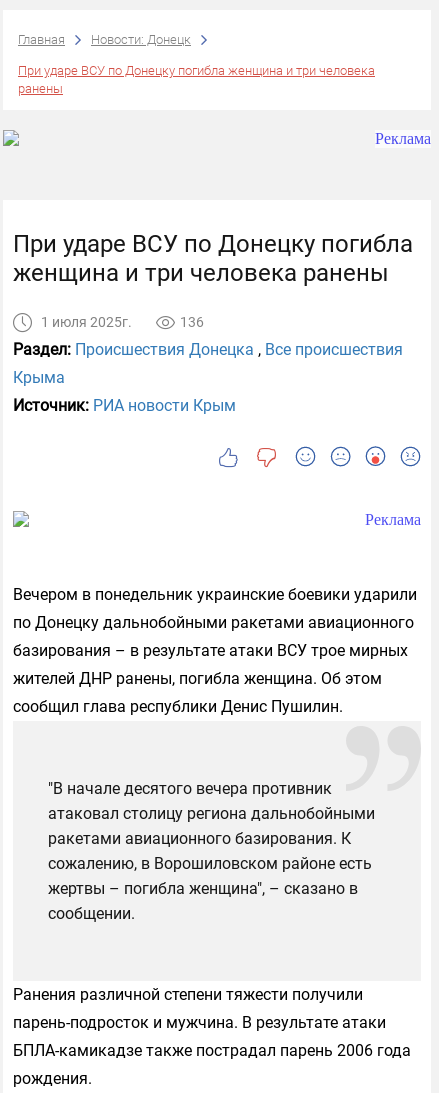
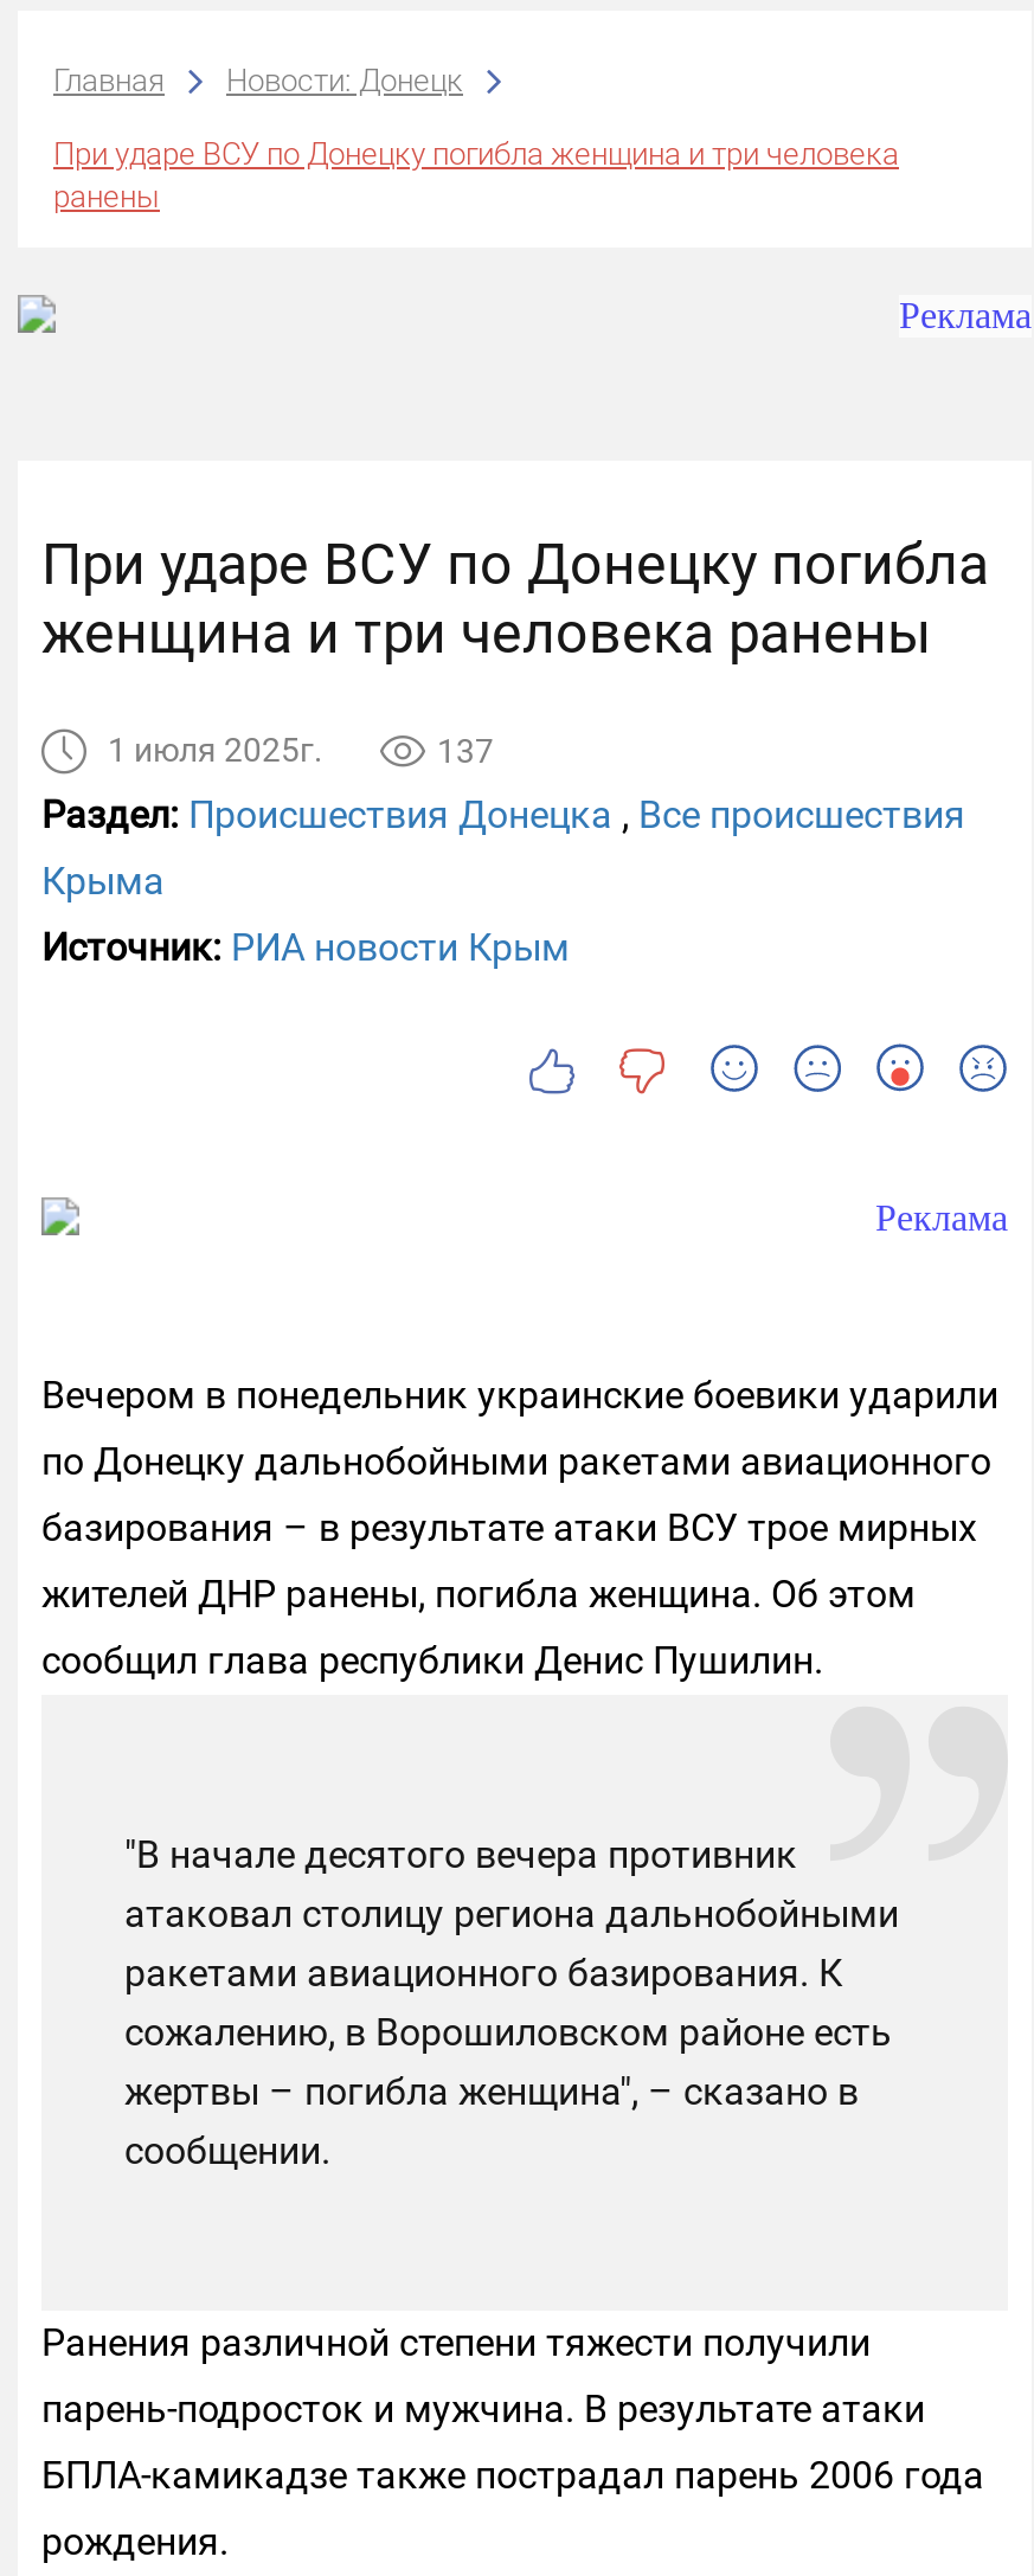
- 136
+ 137
